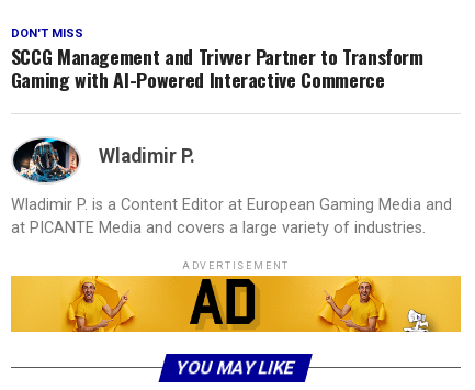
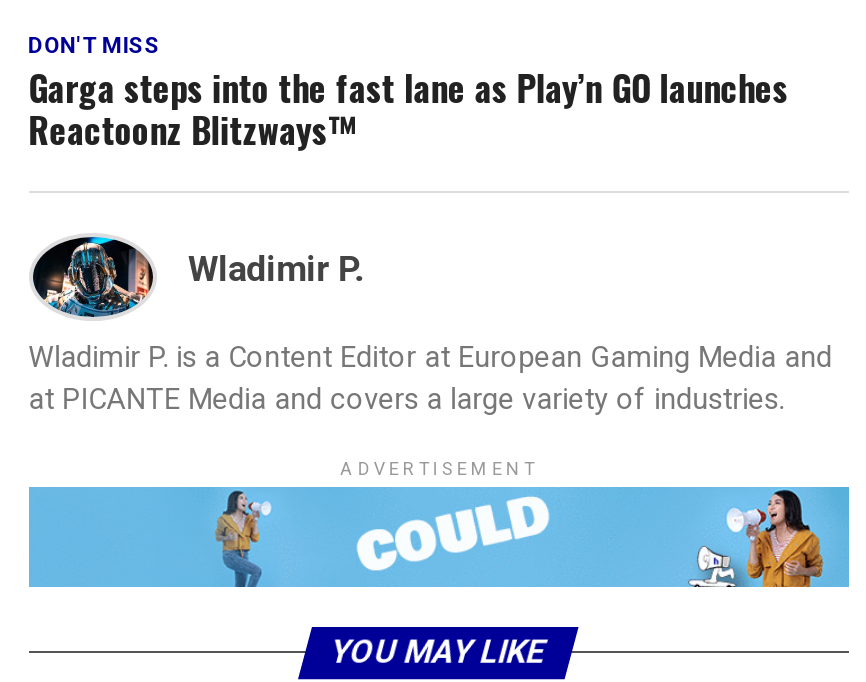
- SCCG Management and Trivver Partner to Transform
- Gaming with AI-Powered Interactive Commerce
+ Garga steps into the fast lane as Play’n GO launches
+ Reactoonz Blitzways™

- [image]
+ [image]
